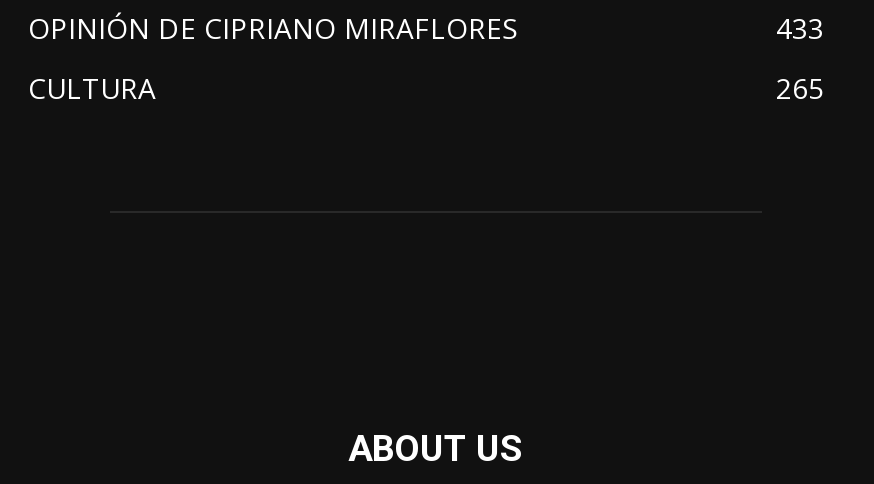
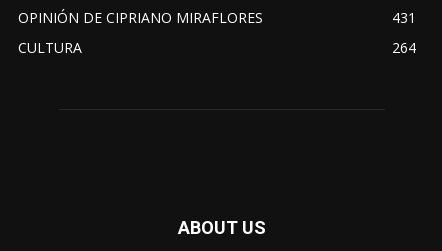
- 433
+ 431

- 265
+ 264
